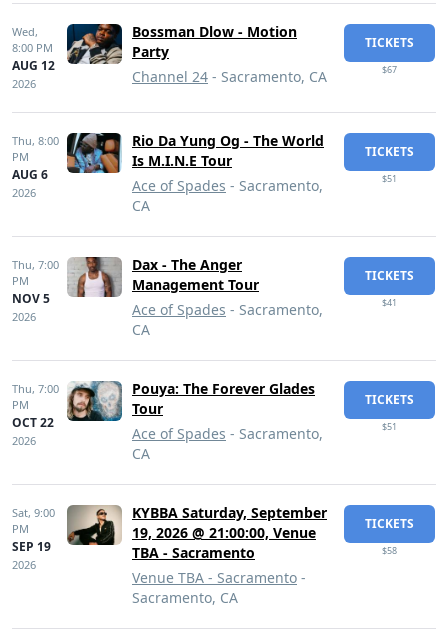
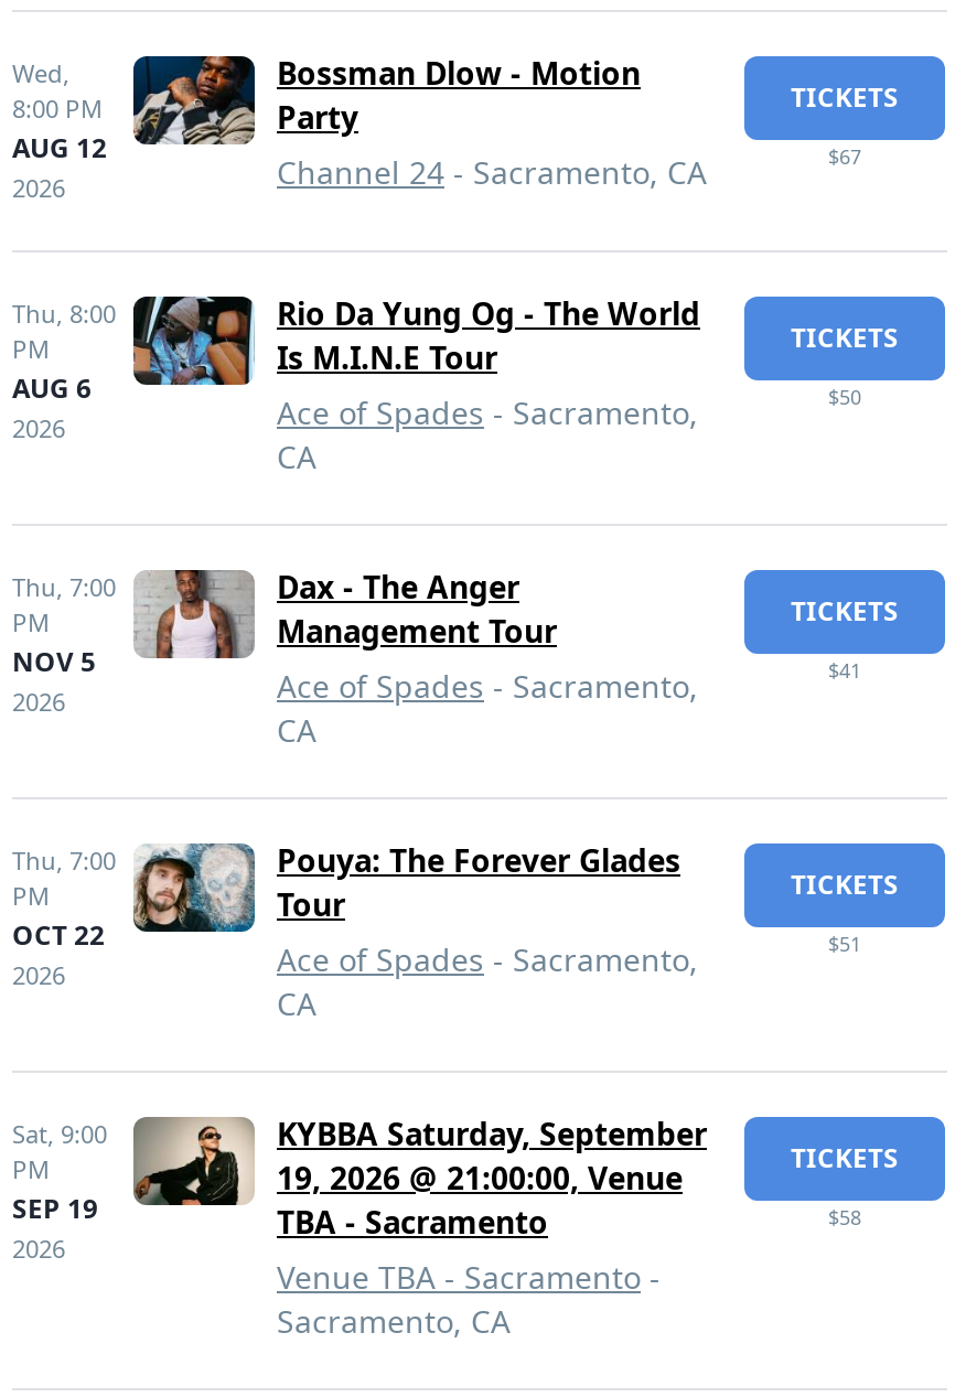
- $51
+ $50
